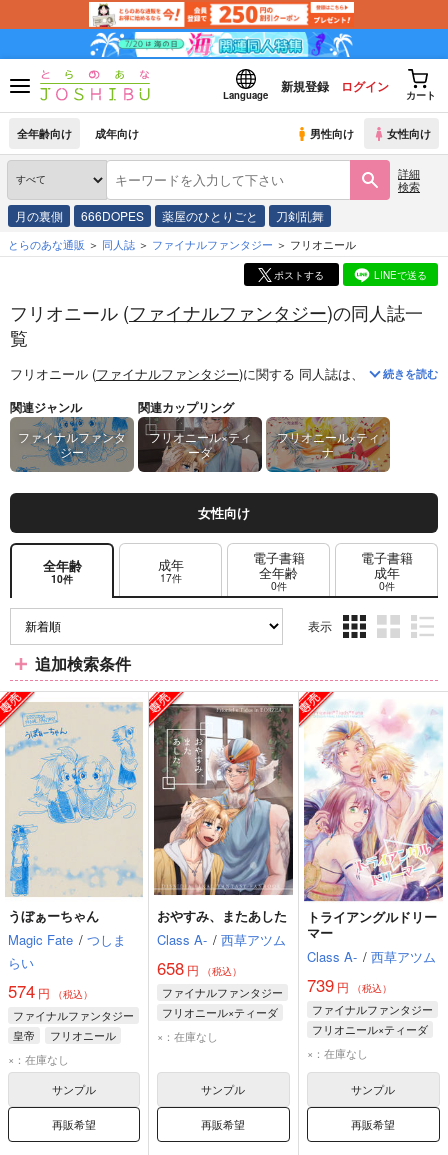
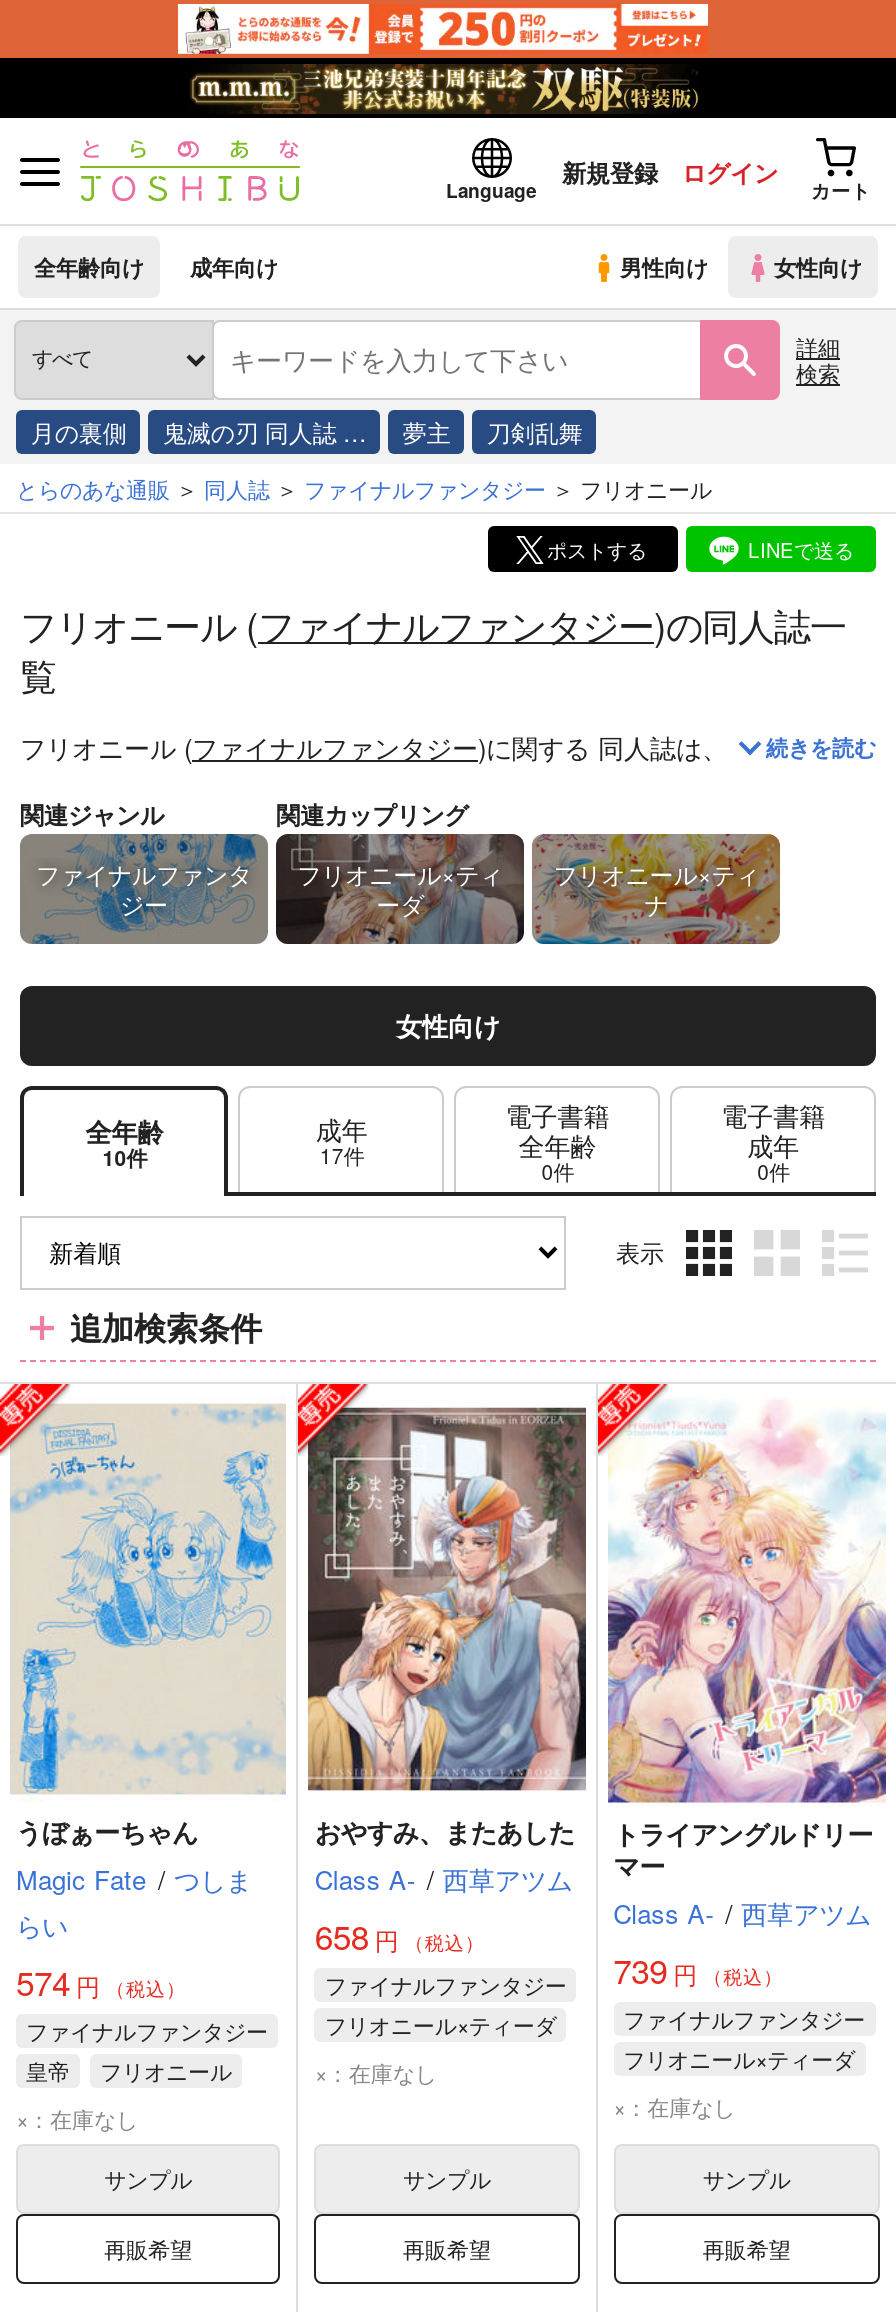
- [image]
+ [image]

- 666DOPES
- 薬屋のひとりごと
+ 鬼滅の刃 同人誌 …
+ 夢主
